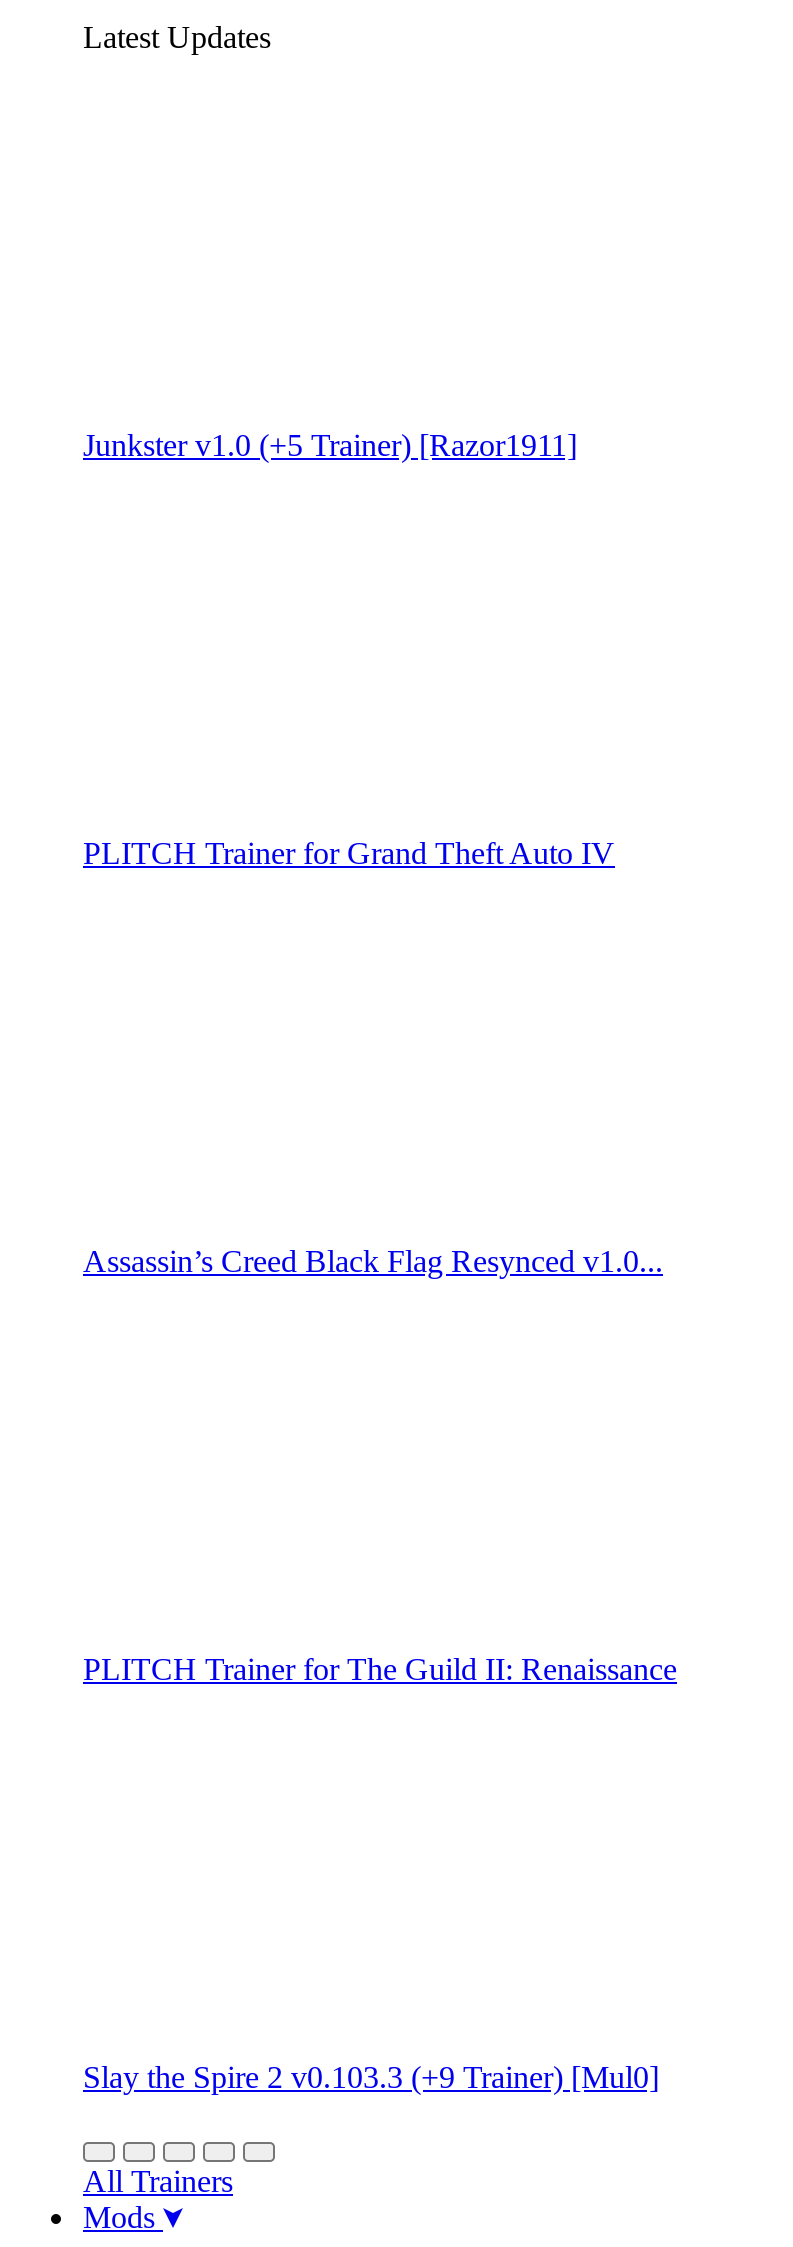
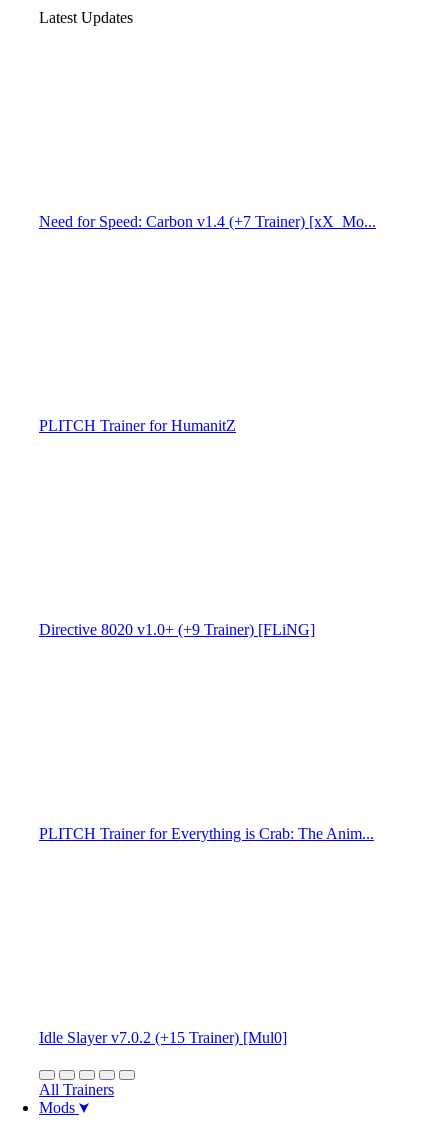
- Junkster v1.0 (+5 Trainer) [Razor1911]
+ Need for Speed: Carbon v1.4 (+7 Trainer) [xX_Mo...

- PLITCH Trainer for Grand Theft Auto IV
+ PLITCH Trainer for HumanitZ

- Assassin’s Creed Black Flag Resynced v1.0...
+ Directive 8020 v1.0+ (+9 Trainer) [FLiNG]

- PLITCH Trainer for The Guild II: Renaissance
+ PLITCH Trainer for Everything is Crab: The Anim...

- Slay the Spire 2 v0.103.3 (+9 Trainer) [Mul0]
+ Idle Slayer v7.0.2 (+15 Trainer) [Mul0]
